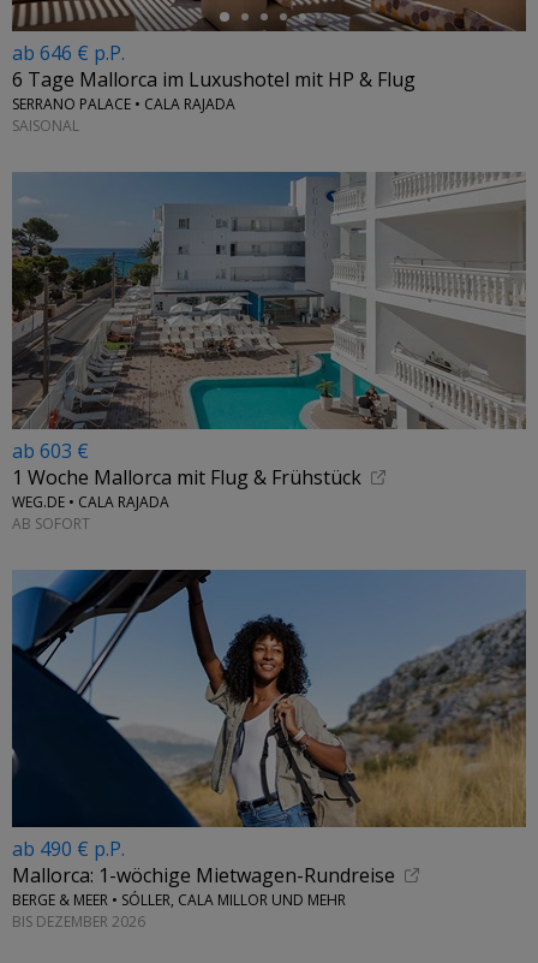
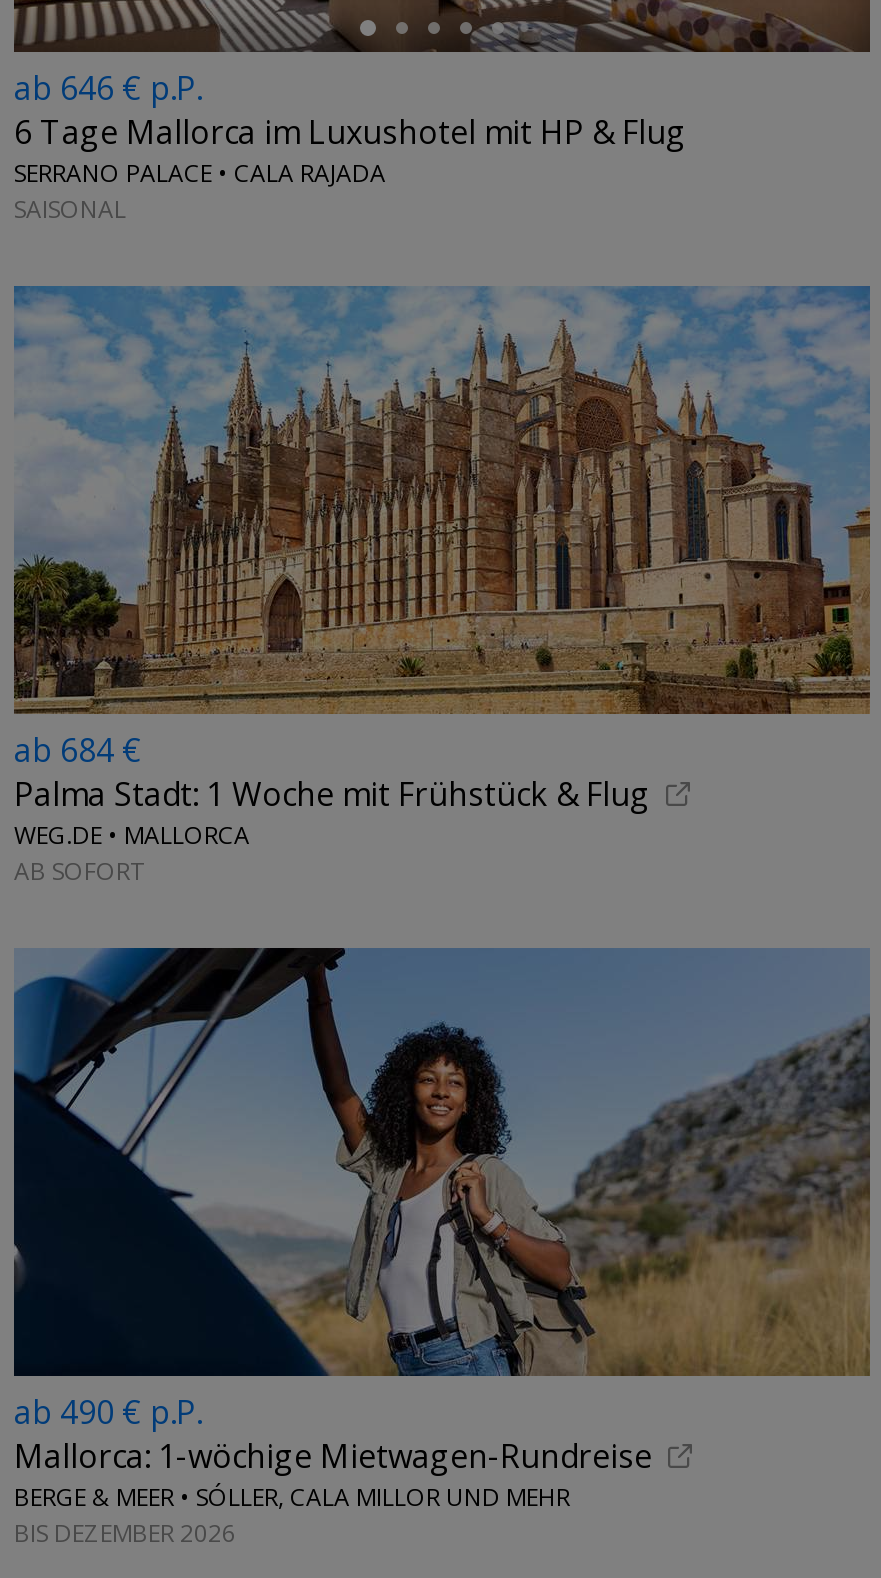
- [image]
- ab 603 €
- 1 Woche Mallorca mit Flug & Frühstück
- WEG.DE • CALA RAJADA
+ [image]
+ ab 684 €
+ Palma Stadt: 1 Woche mit Frühstück & Flug
+ WEG.DE • MALLORCA
